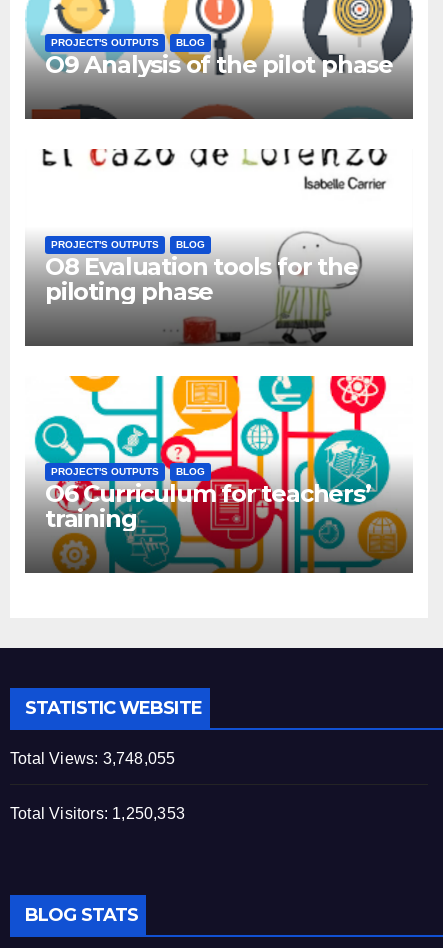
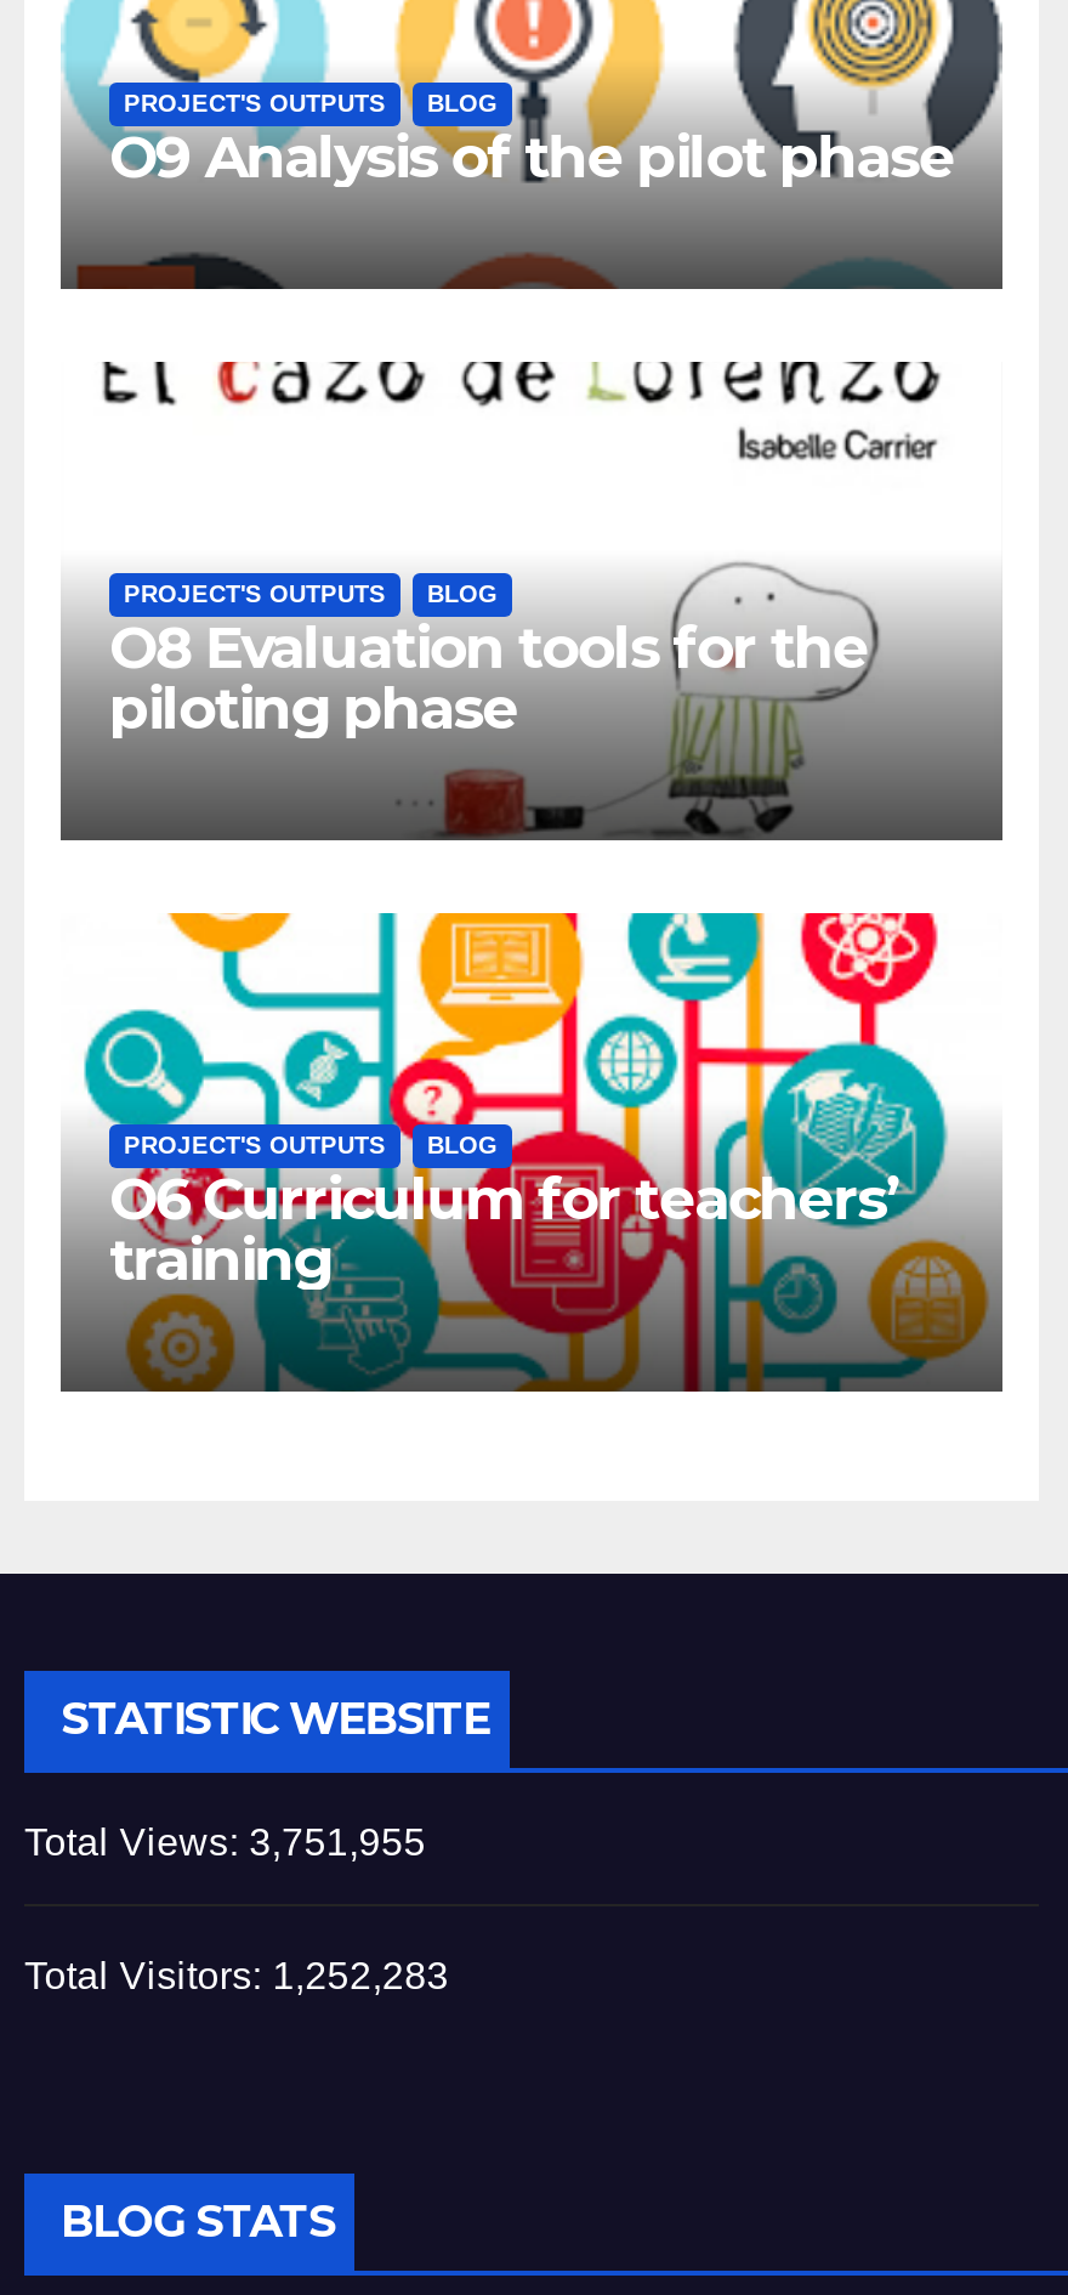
- Total Views: 3,748,055
+ Total Views: 3,751,955

- Total Visitors: 1,250,353
+ Total Visitors: 1,252,283
